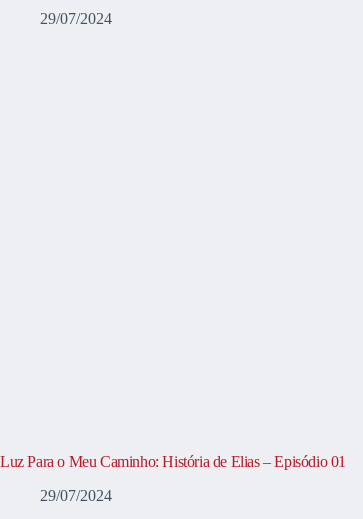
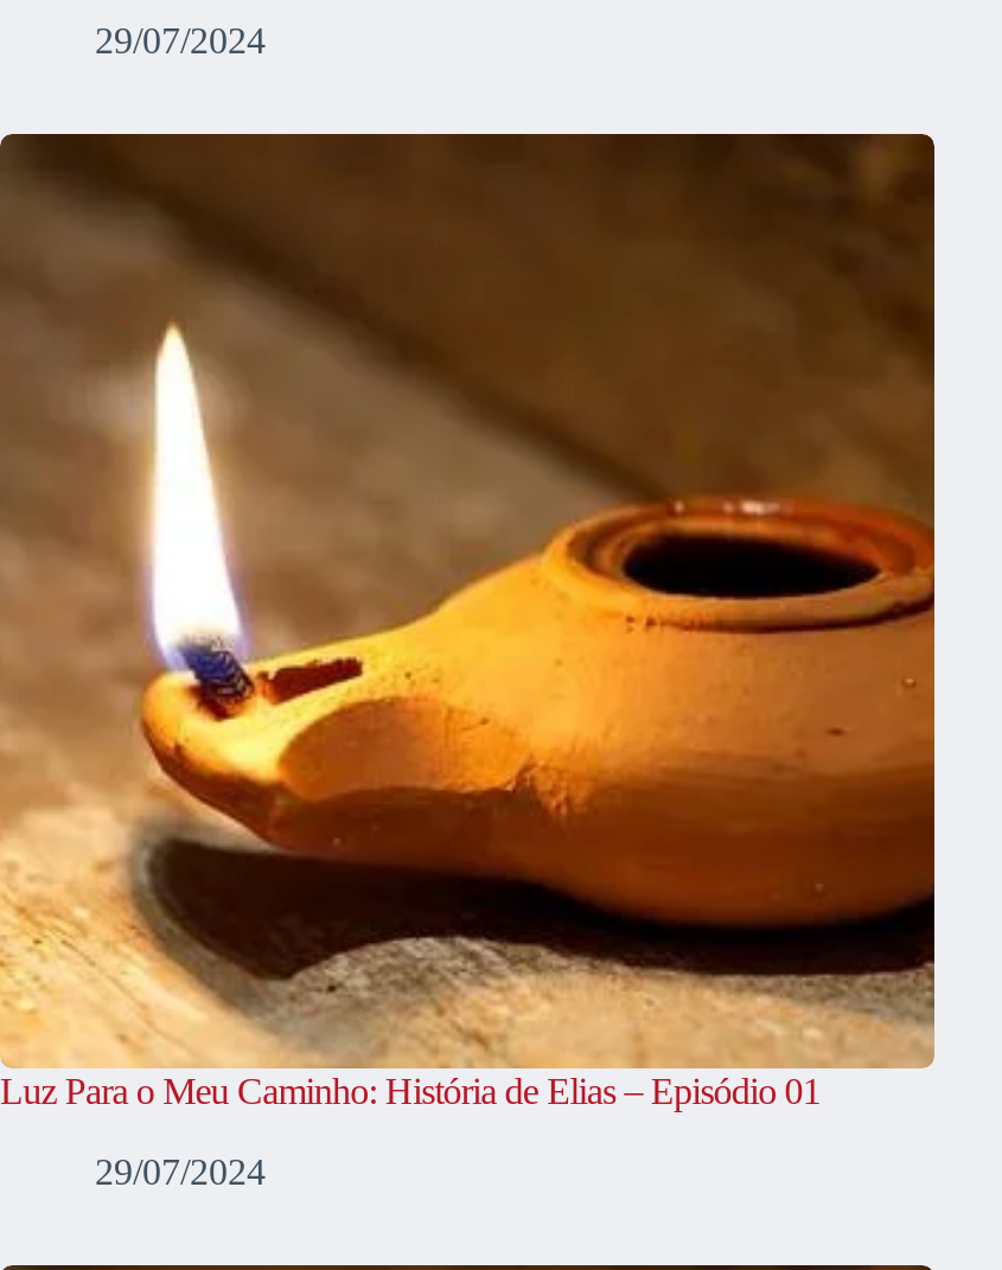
+ [image]
